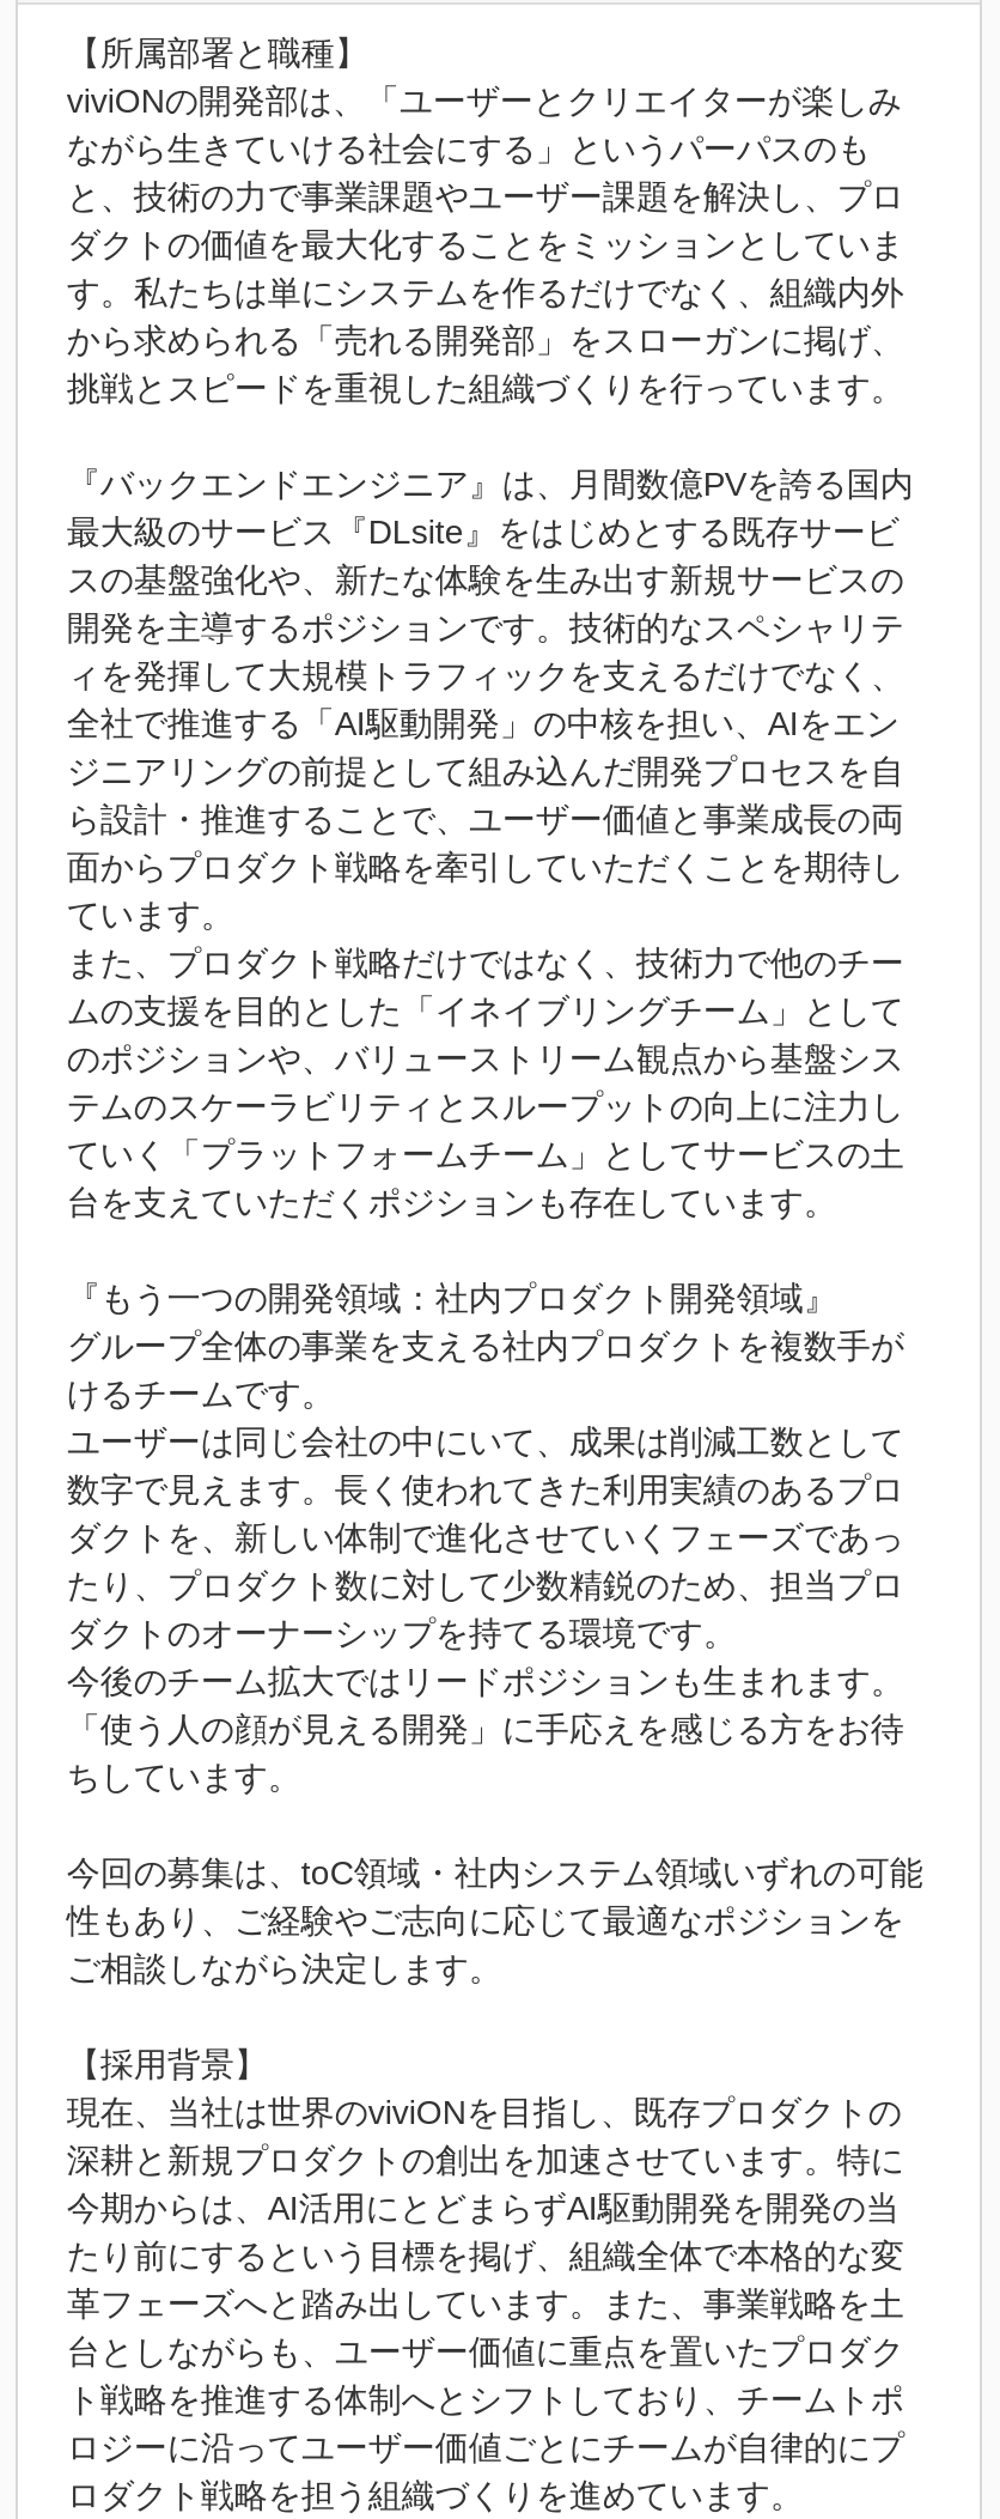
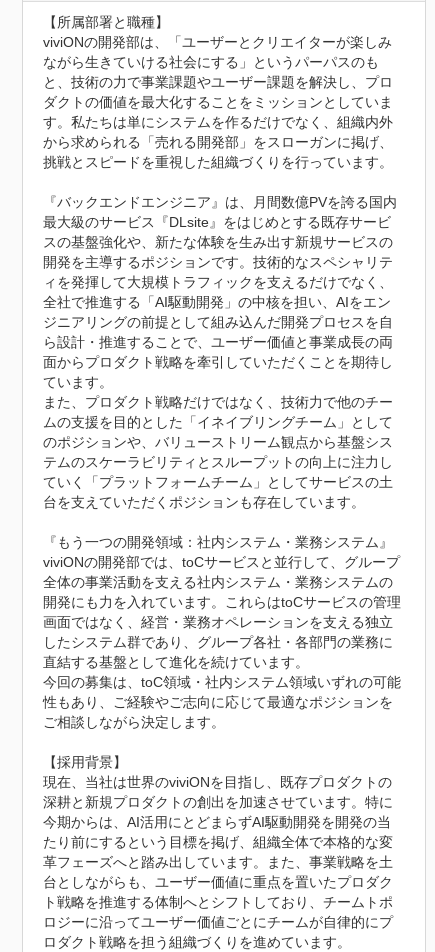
- 『もう一つの開発領域：社内プロダクト開発領域』
- グループ全体の事業を支える社内プロダクトを複数手が
- けるチームです。
- ユーザーは同じ会社の中にいて、成果は削減工数として
- 数字で見えます。長く使われてきた利用実績のあるプロ
- ダクトを、新しい体制で進化させていくフェーズであっ
- たり、プロダクト数に対して少数精鋭のため、担当プロ
- ダクトのオーナーシップを持てる環境です。
- 今後のチーム拡大ではリードポジションも生まれます。
- 「使う人の顔が見える開発」に手応えを感じる方をお待
- ちしています。
+ 『もう一つの開発領域：社内システム・業務システム』
+ viviONの開発部では、toCサービスと並行して、グループ
+ 全体の事業活動を支える社内システム・業務システムの
+ 開発にも力を入れています。これらはtoCサービスの管理
+ 画面ではなく、経営・業務オペレーションを支える独立
+ したシステム群であり、グループ各社・各部門の業務に
+ 直結する基盤として進化を続けています。
